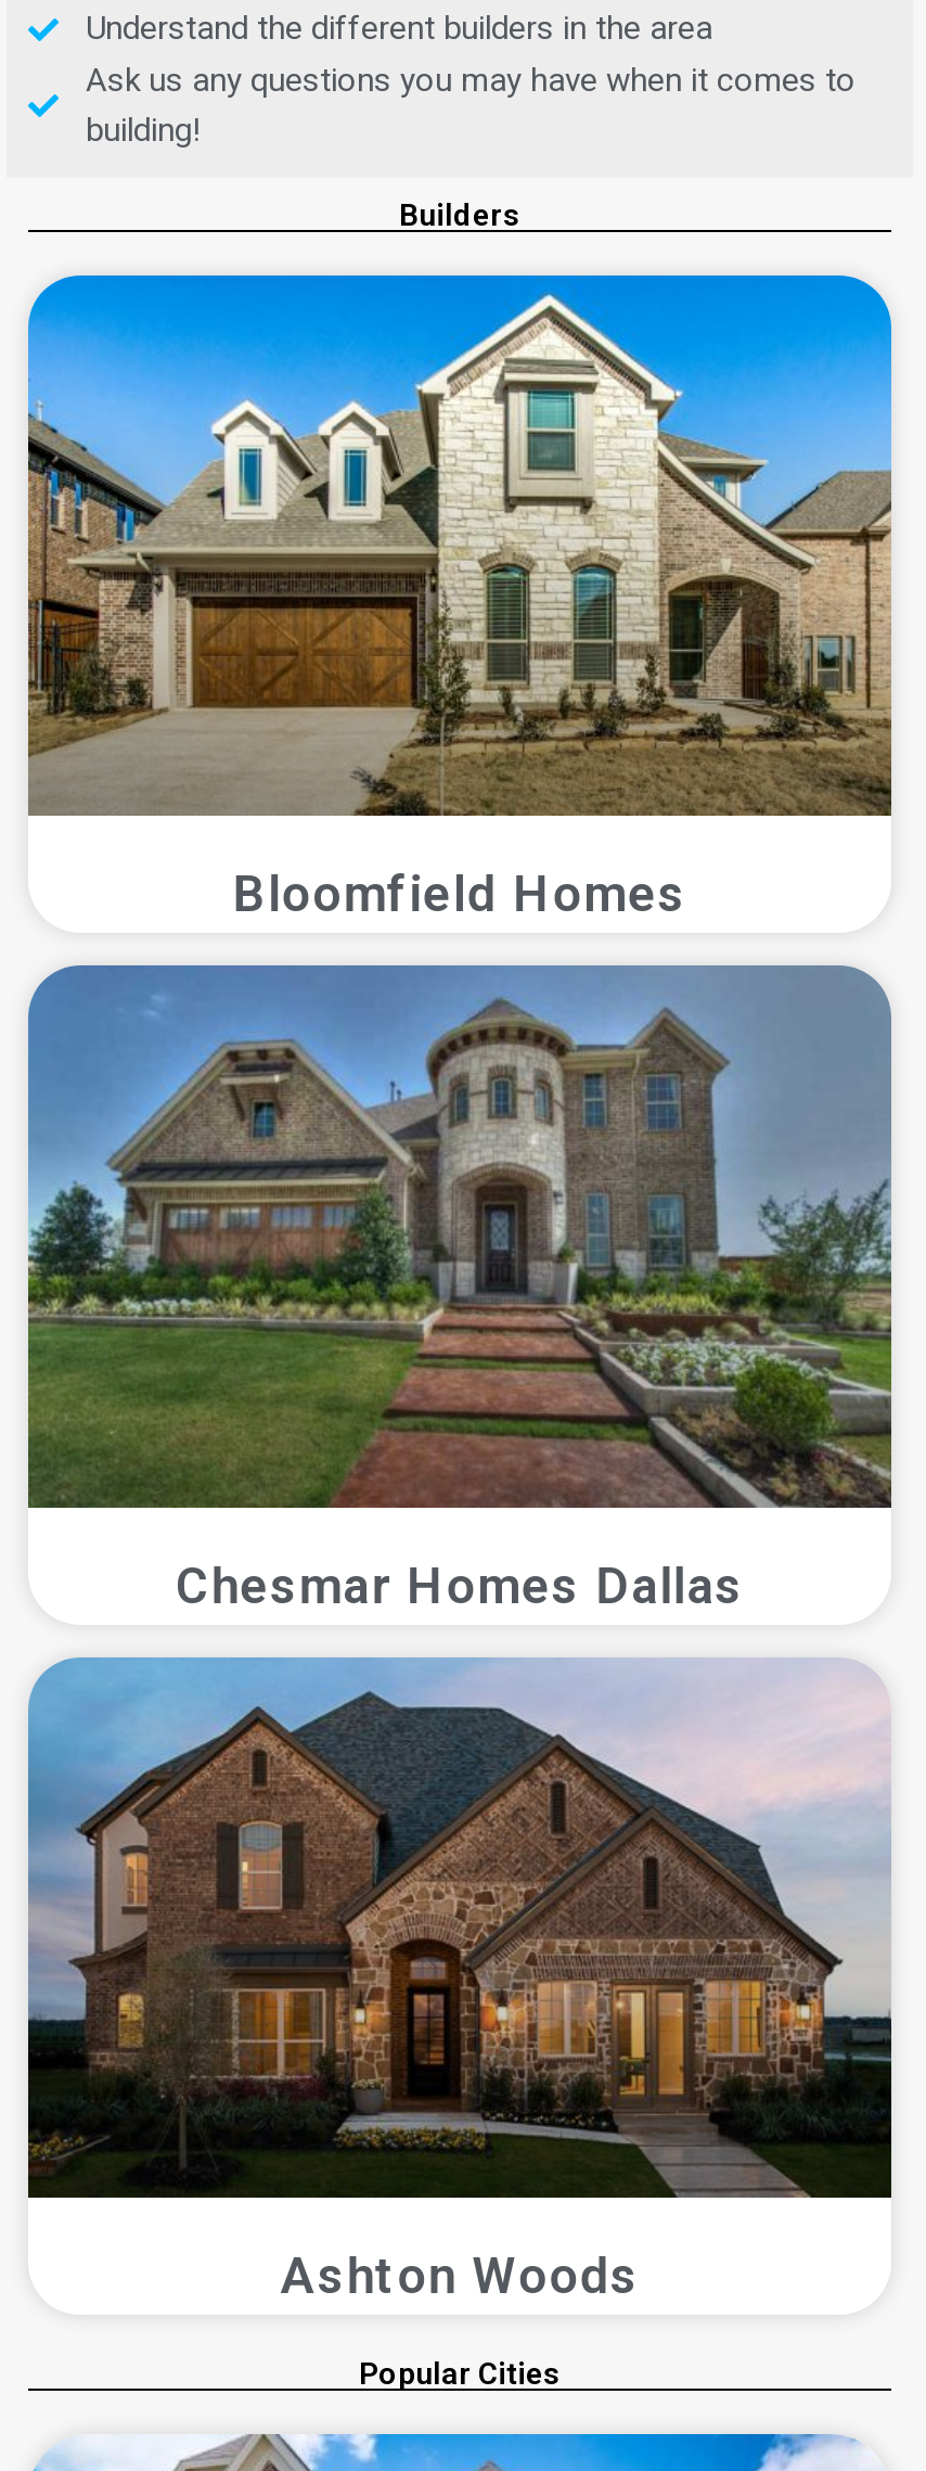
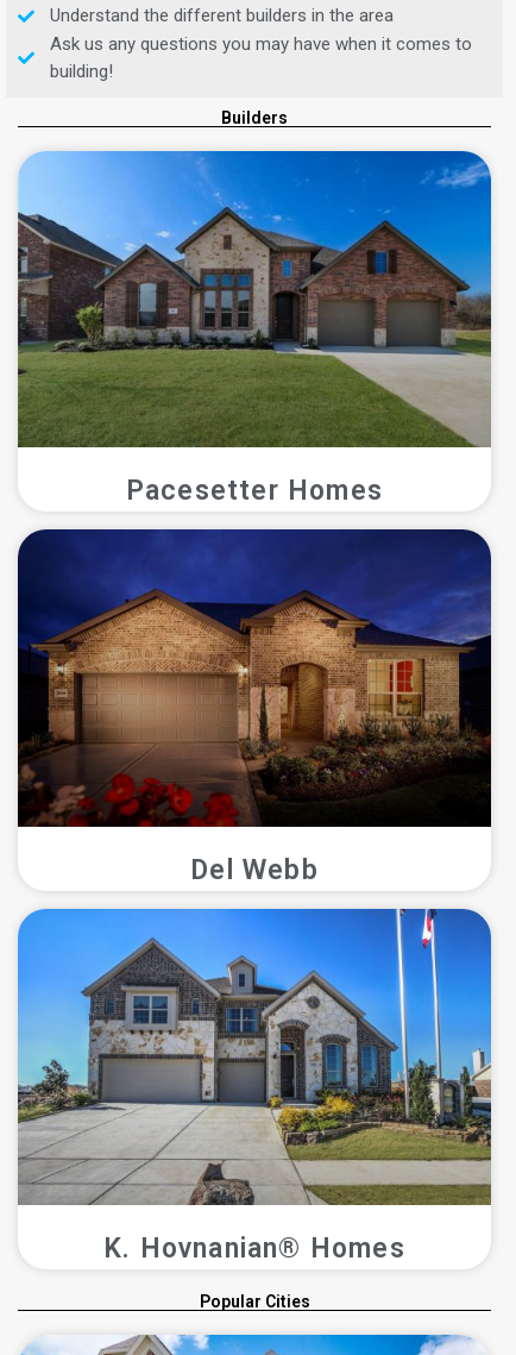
- [image]
- Bloomfield Homes
+ [image]
+ Pacesetter Homes

- [image]
- Chesmar Homes Dallas
+ [image]
+ Del Webb

- [image]
- Ashton Woods
+ [image]
+ K. Hovnanian® Homes
